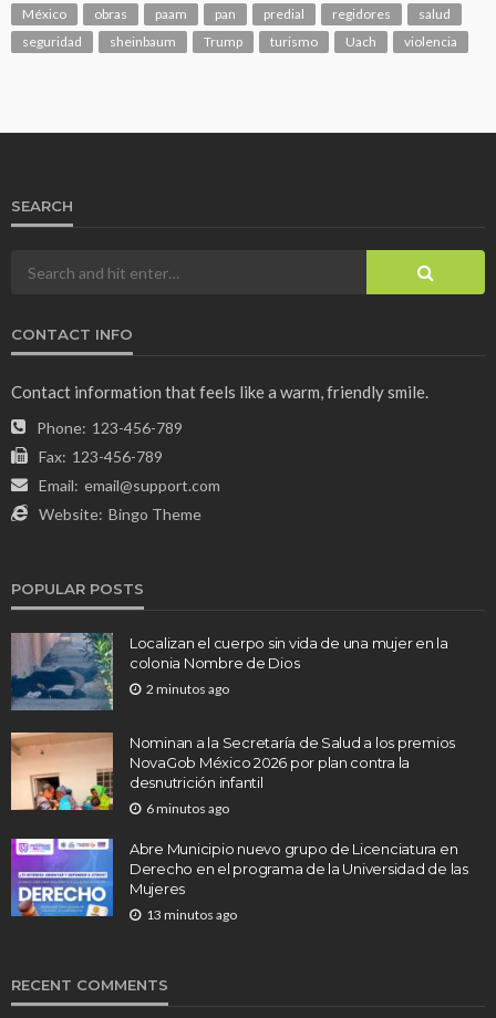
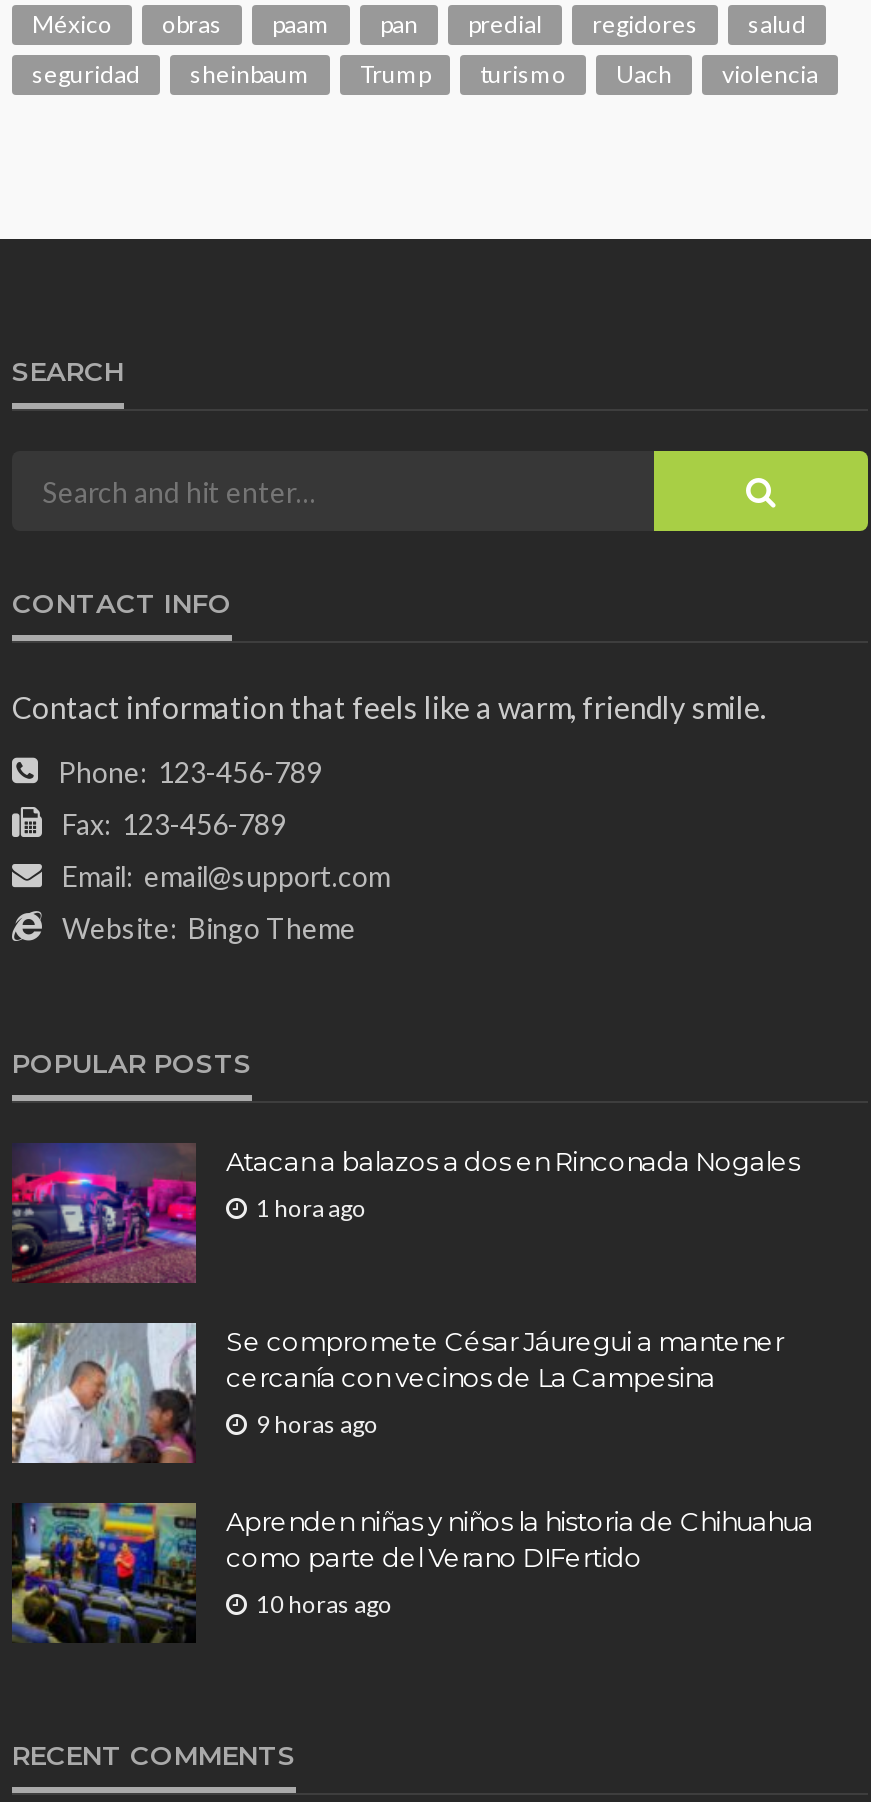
- [image]
- Localizan el cuerpo sin vida de una mujer en la
- colonia Nombre de Dios
+ [image]
+ Atacan a balazos a dos en Rinconada Nogales

- 2 minutos ago
+ 1 hora ago

- [image]
- Nominan a la Secretaría de Salud a los premios
- NovaGob México 2026 por plan contra la
- desnutrición infantil
+ [image]
+ Se compromete César Jáuregui a mantener
+ cercanía con vecinos de La Campesina

- 6 minutos ago
+ 9 horas ago

- [image]
- Abre Municipio nuevo grupo de Licenciatura en
- Derecho en el programa de la Universidad de las
- Mujeres
+ [image]
+ Aprenden niñas y niños la historia de Chihuahua
+ como parte del Verano DIFertido

- 13 minutos ago
+ 10 horas ago
